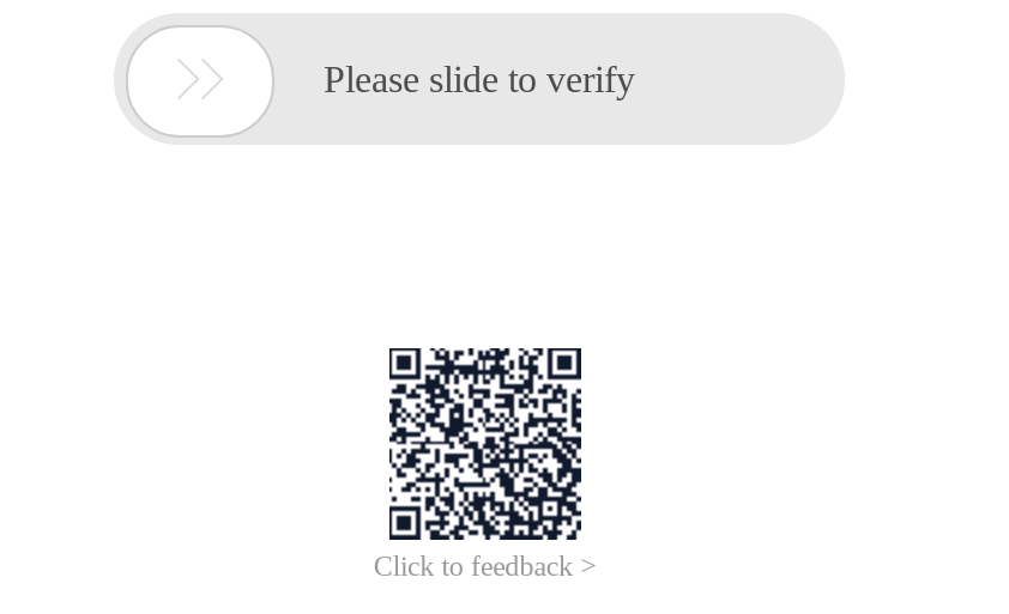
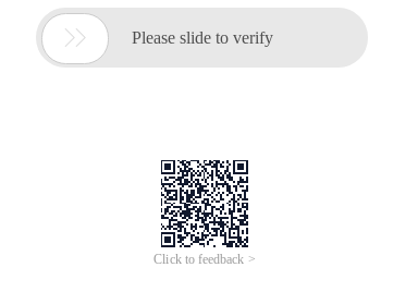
- [image]
+ [image]
